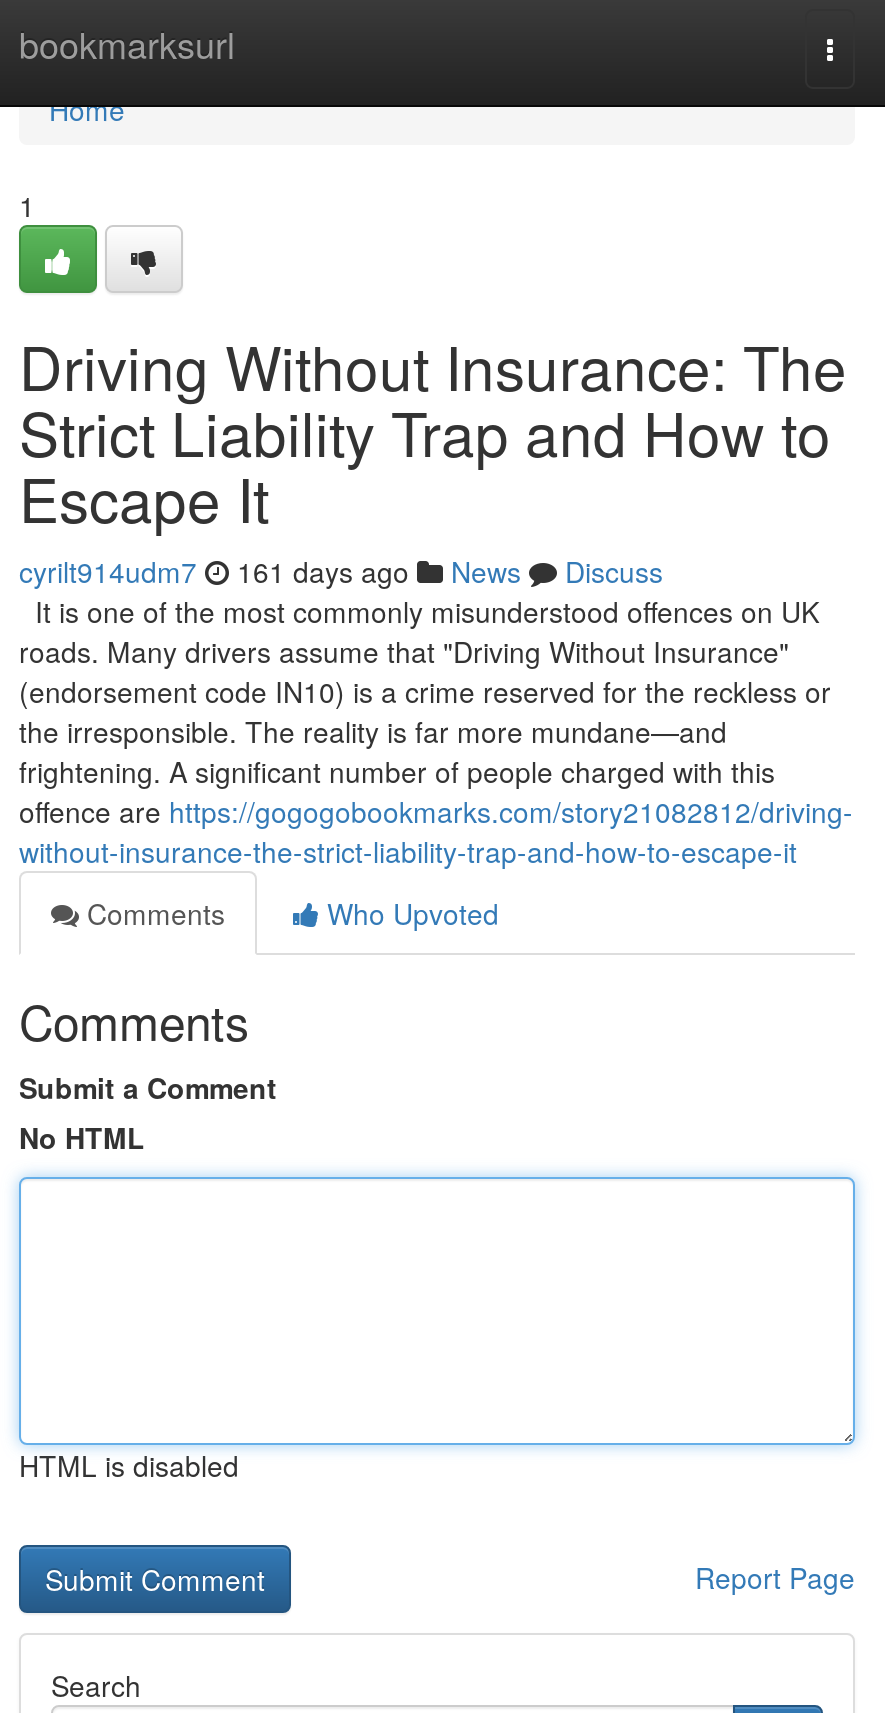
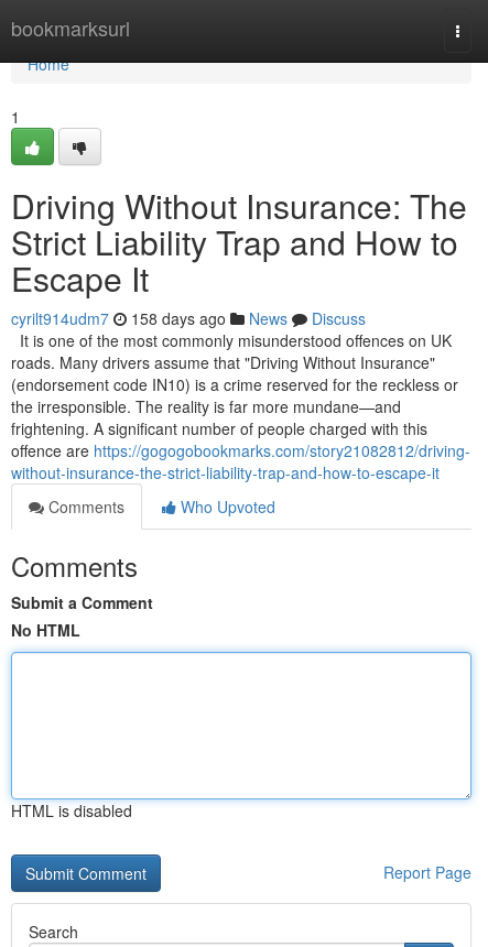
- cyrilt914udm7 161 days ago News Discuss
+ cyrilt914udm7 158 days ago News Discuss
